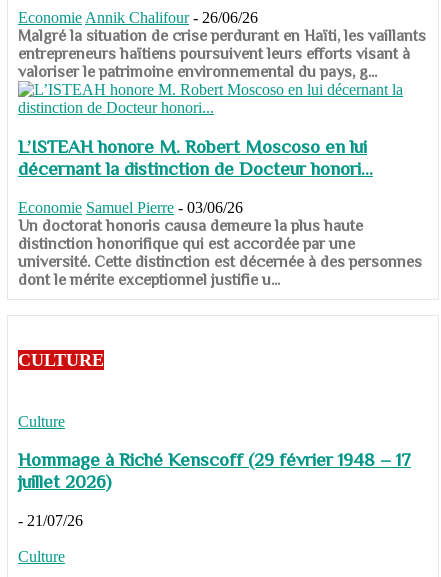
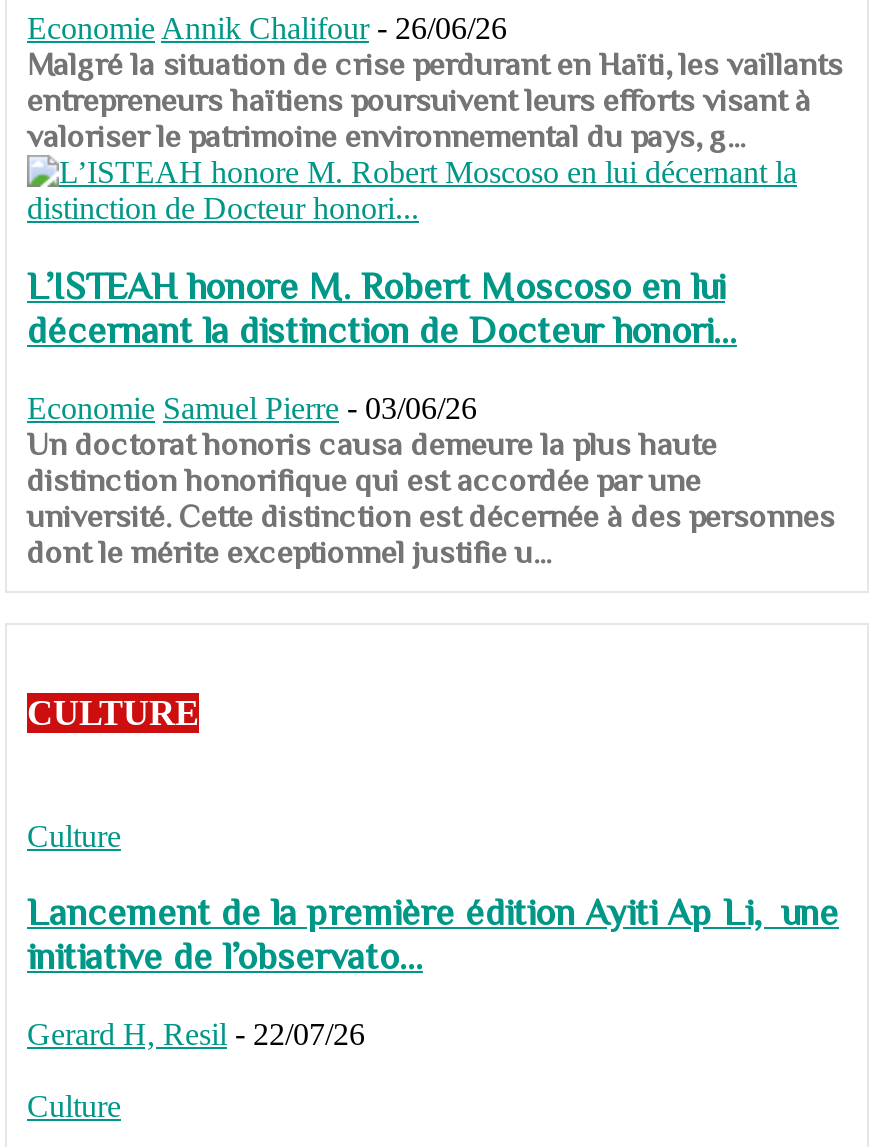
- Hommage à Riché Kenscoff (29 février 1948 – 17
- juillet 2026)
+ Lancement de la première édition Ayiti Ap Li, une
+ initiative de l’observato...

- - 21/07/26
+ Gerard H, Resil - 22/07/26
